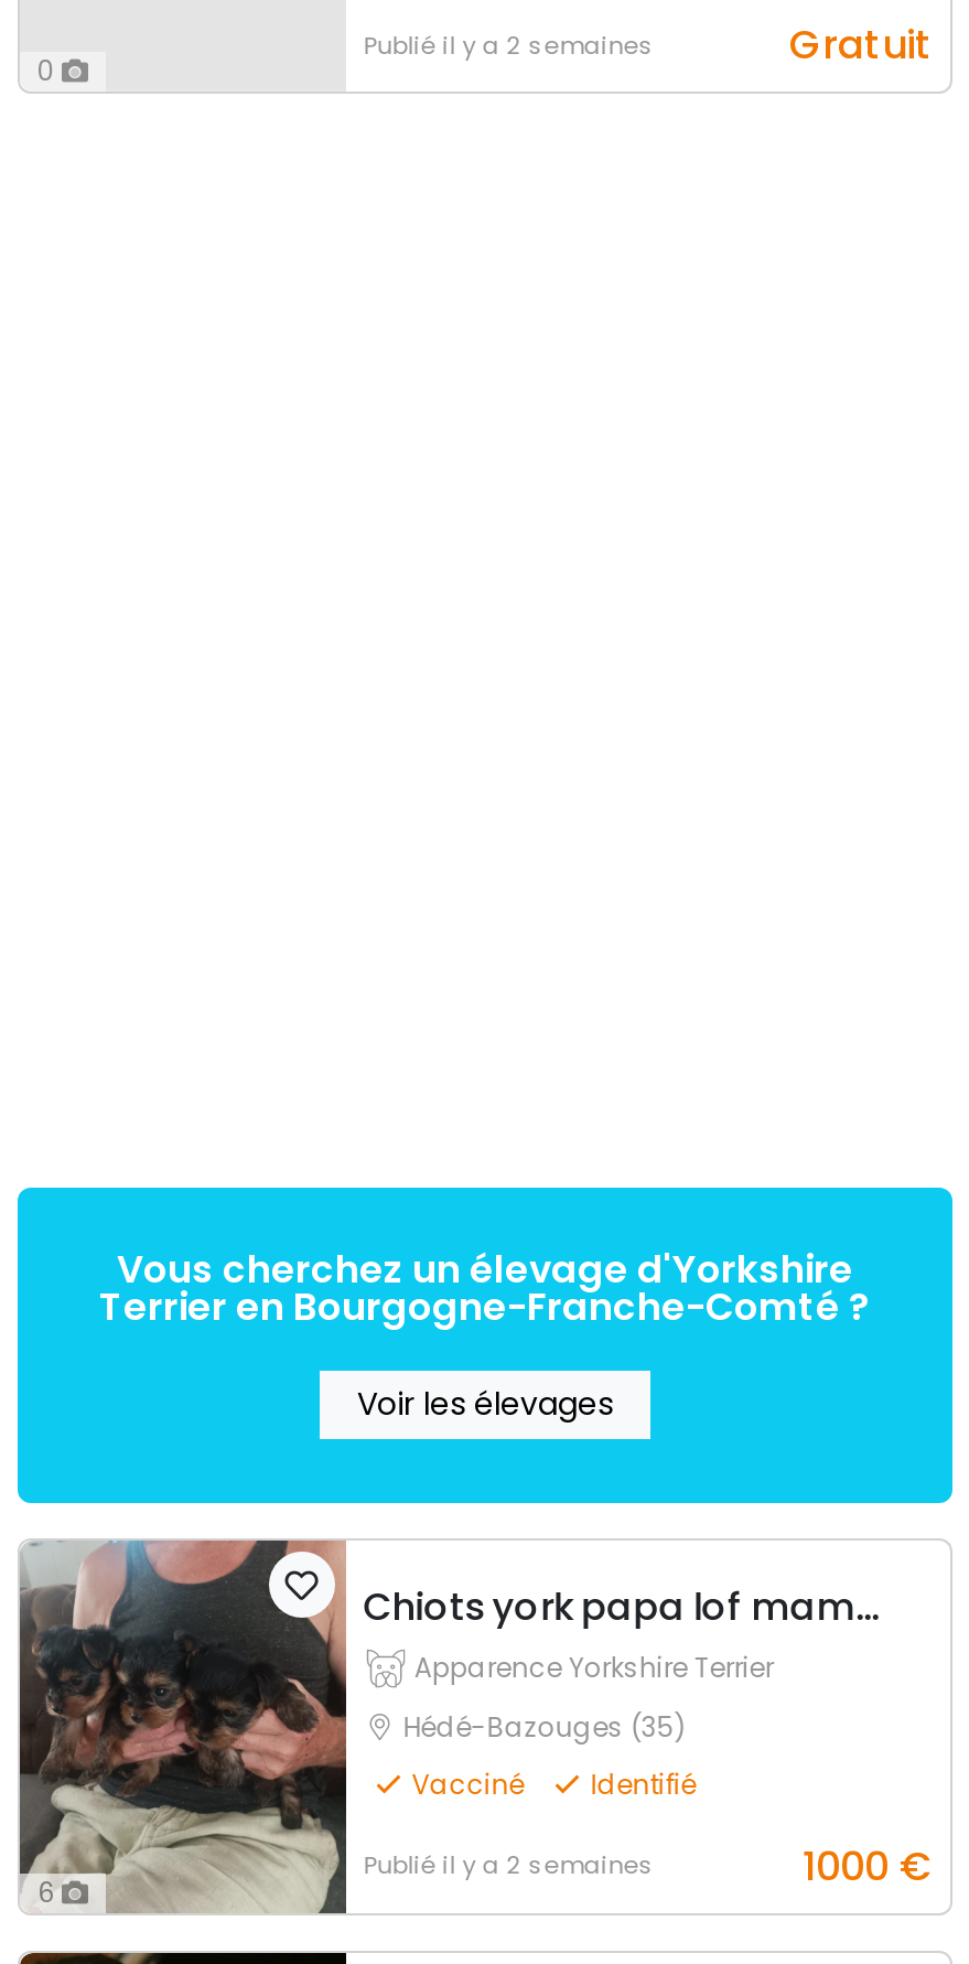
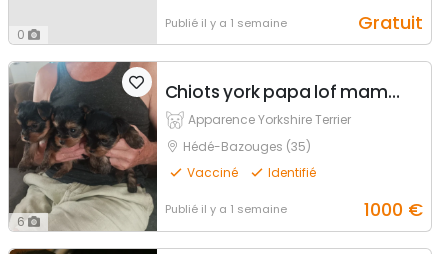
- Publié il y a 2 semaines
+ Publié il y a 1 semaine

- [image]
- Vous cherchez un élevage d'Yorkshire
- Terrier en Bourgogne-Franche-Comté ?
- Voir les élevages

- Publié il y a 2 semaines
+ Publié il y a 1 semaine
